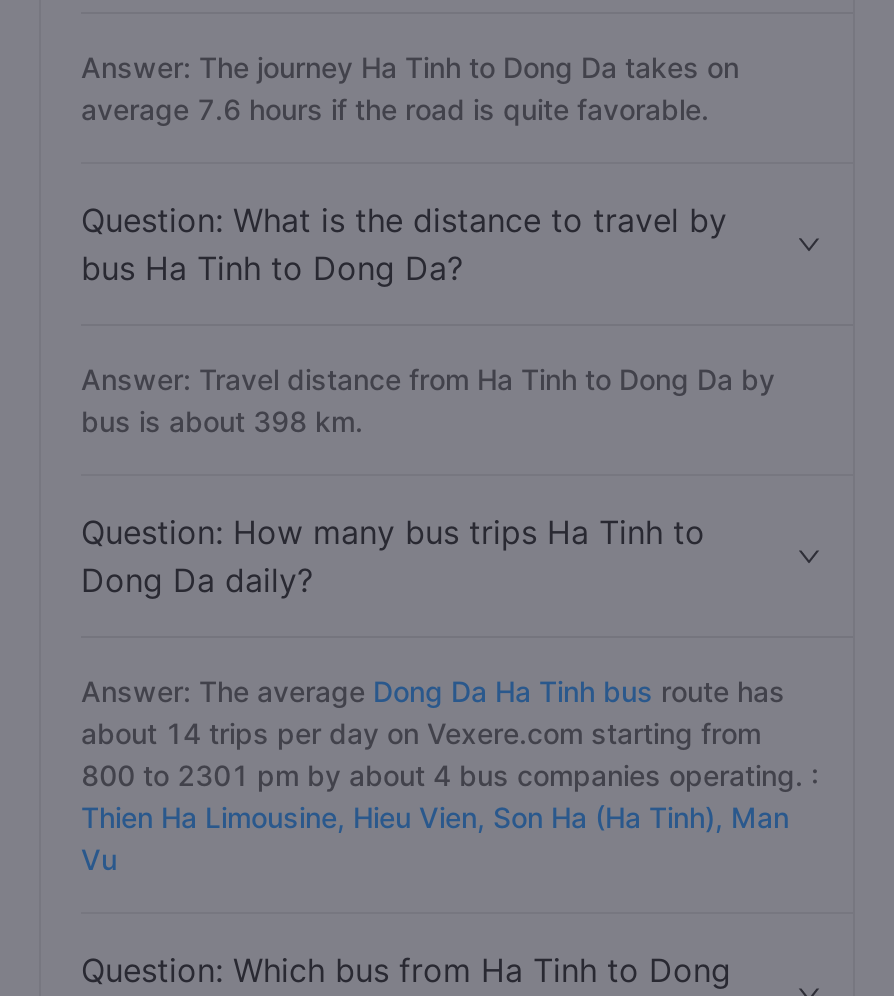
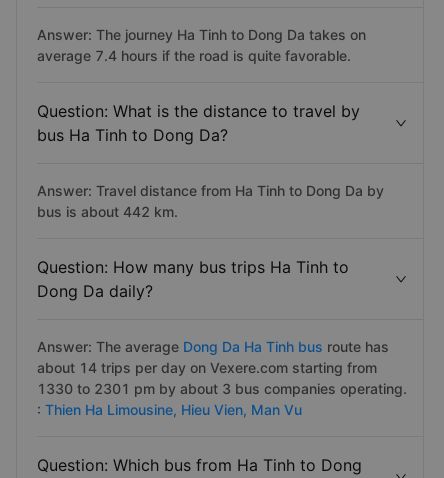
- average 7.6 hours if the road is quite favorable.
+ average 7.4 hours if the road is quite favorable.

- bus is about 398 km.
+ bus is about 442 km.

- 800 to 2301 pm by about 4 bus companies operating. :
- Thien Ha Limousine, Hieu Vien, Son Ha (Ha Tinh), Man
- Vu
+ 1330 to 2301 pm by about 3 bus companies operating.
+ : Thien Ha Limousine, Hieu Vien, Man Vu
